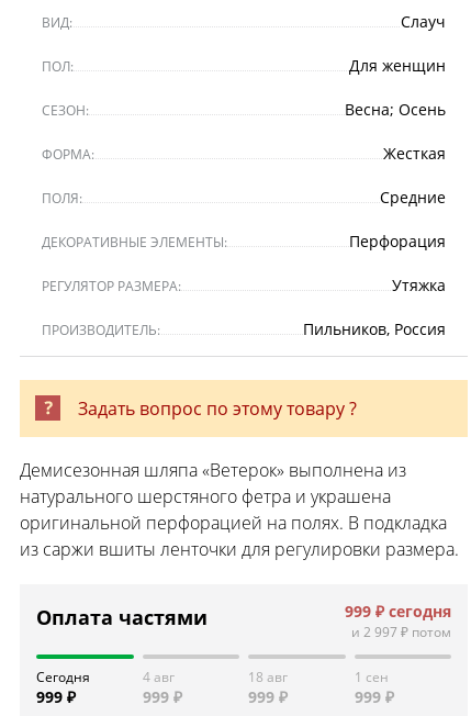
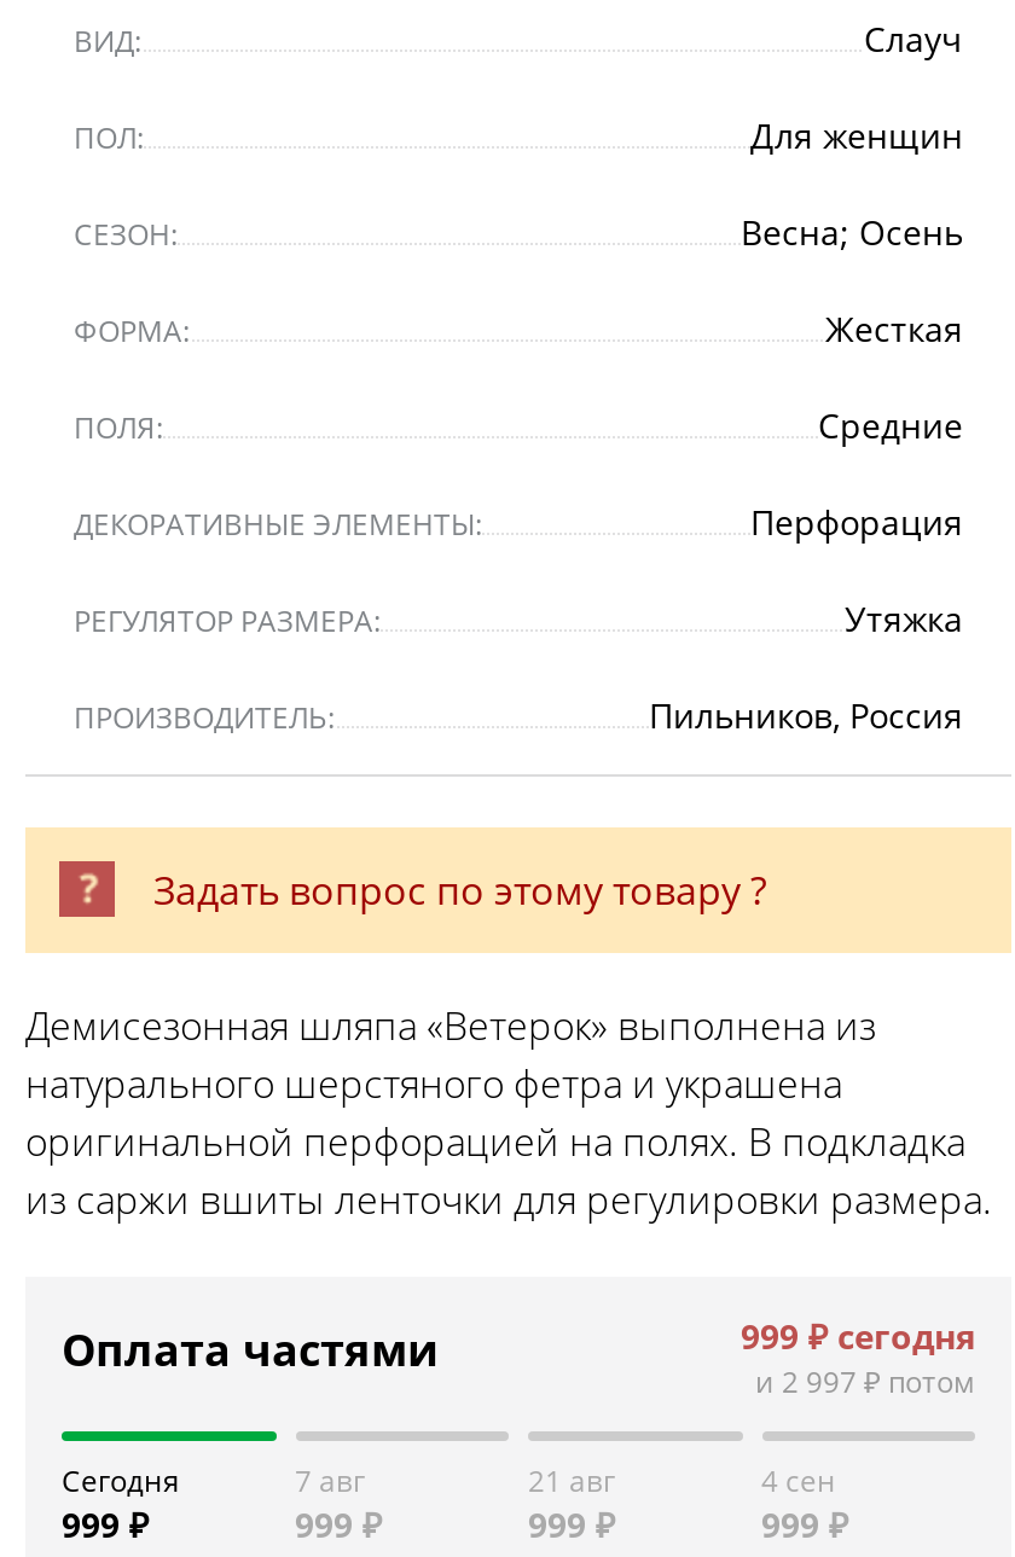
- 4 авг
+ 7 авг

- 18 авг
+ 21 авг

- 1 сен
+ 4 сен
